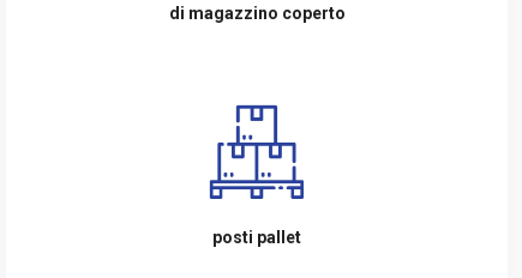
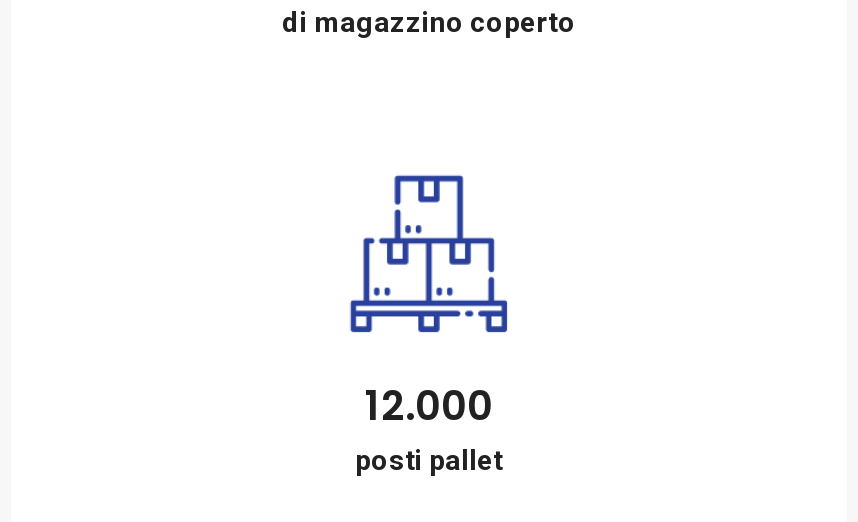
+ 12.000
